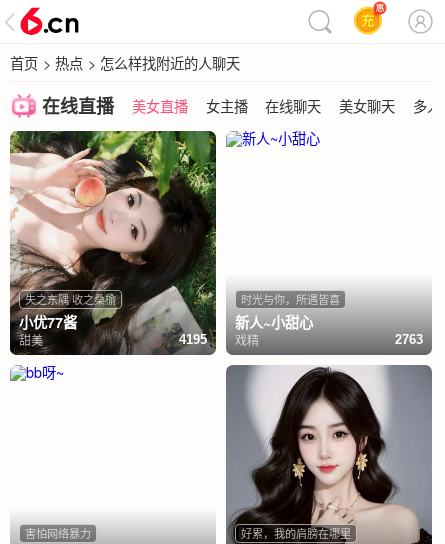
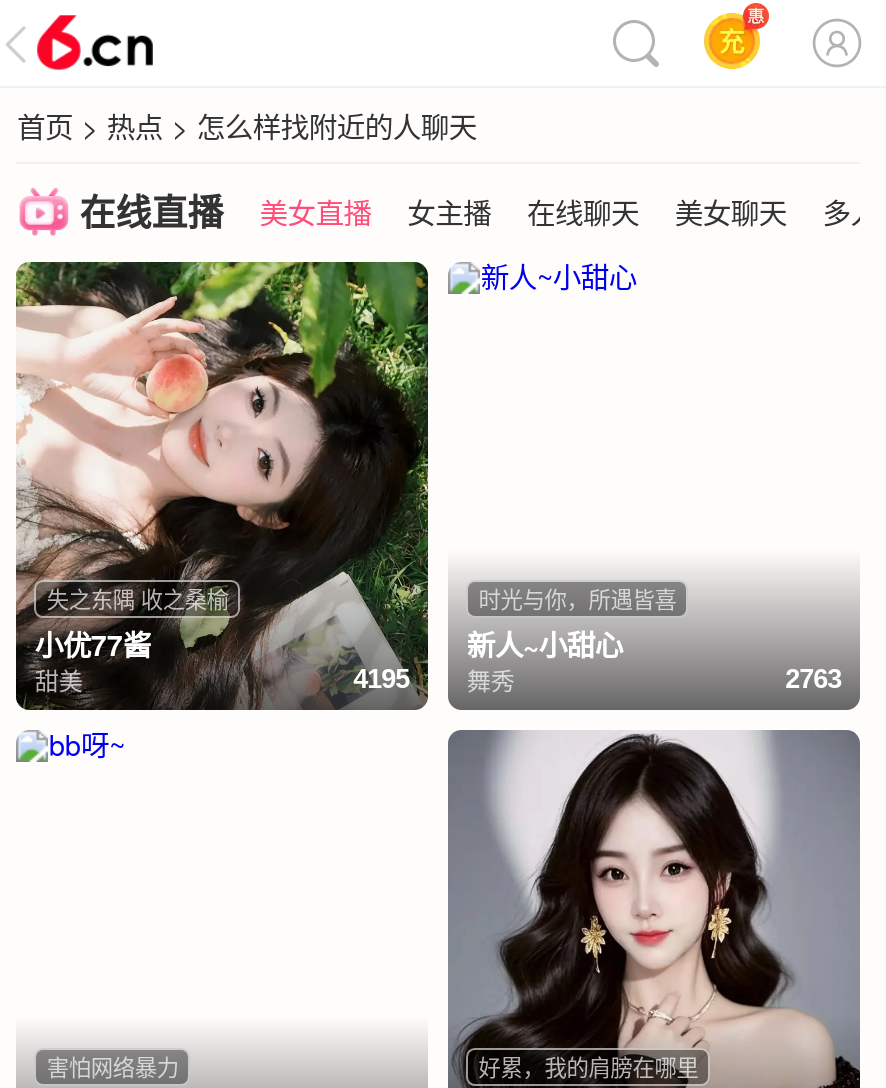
- 戏精
+ 舞秀
